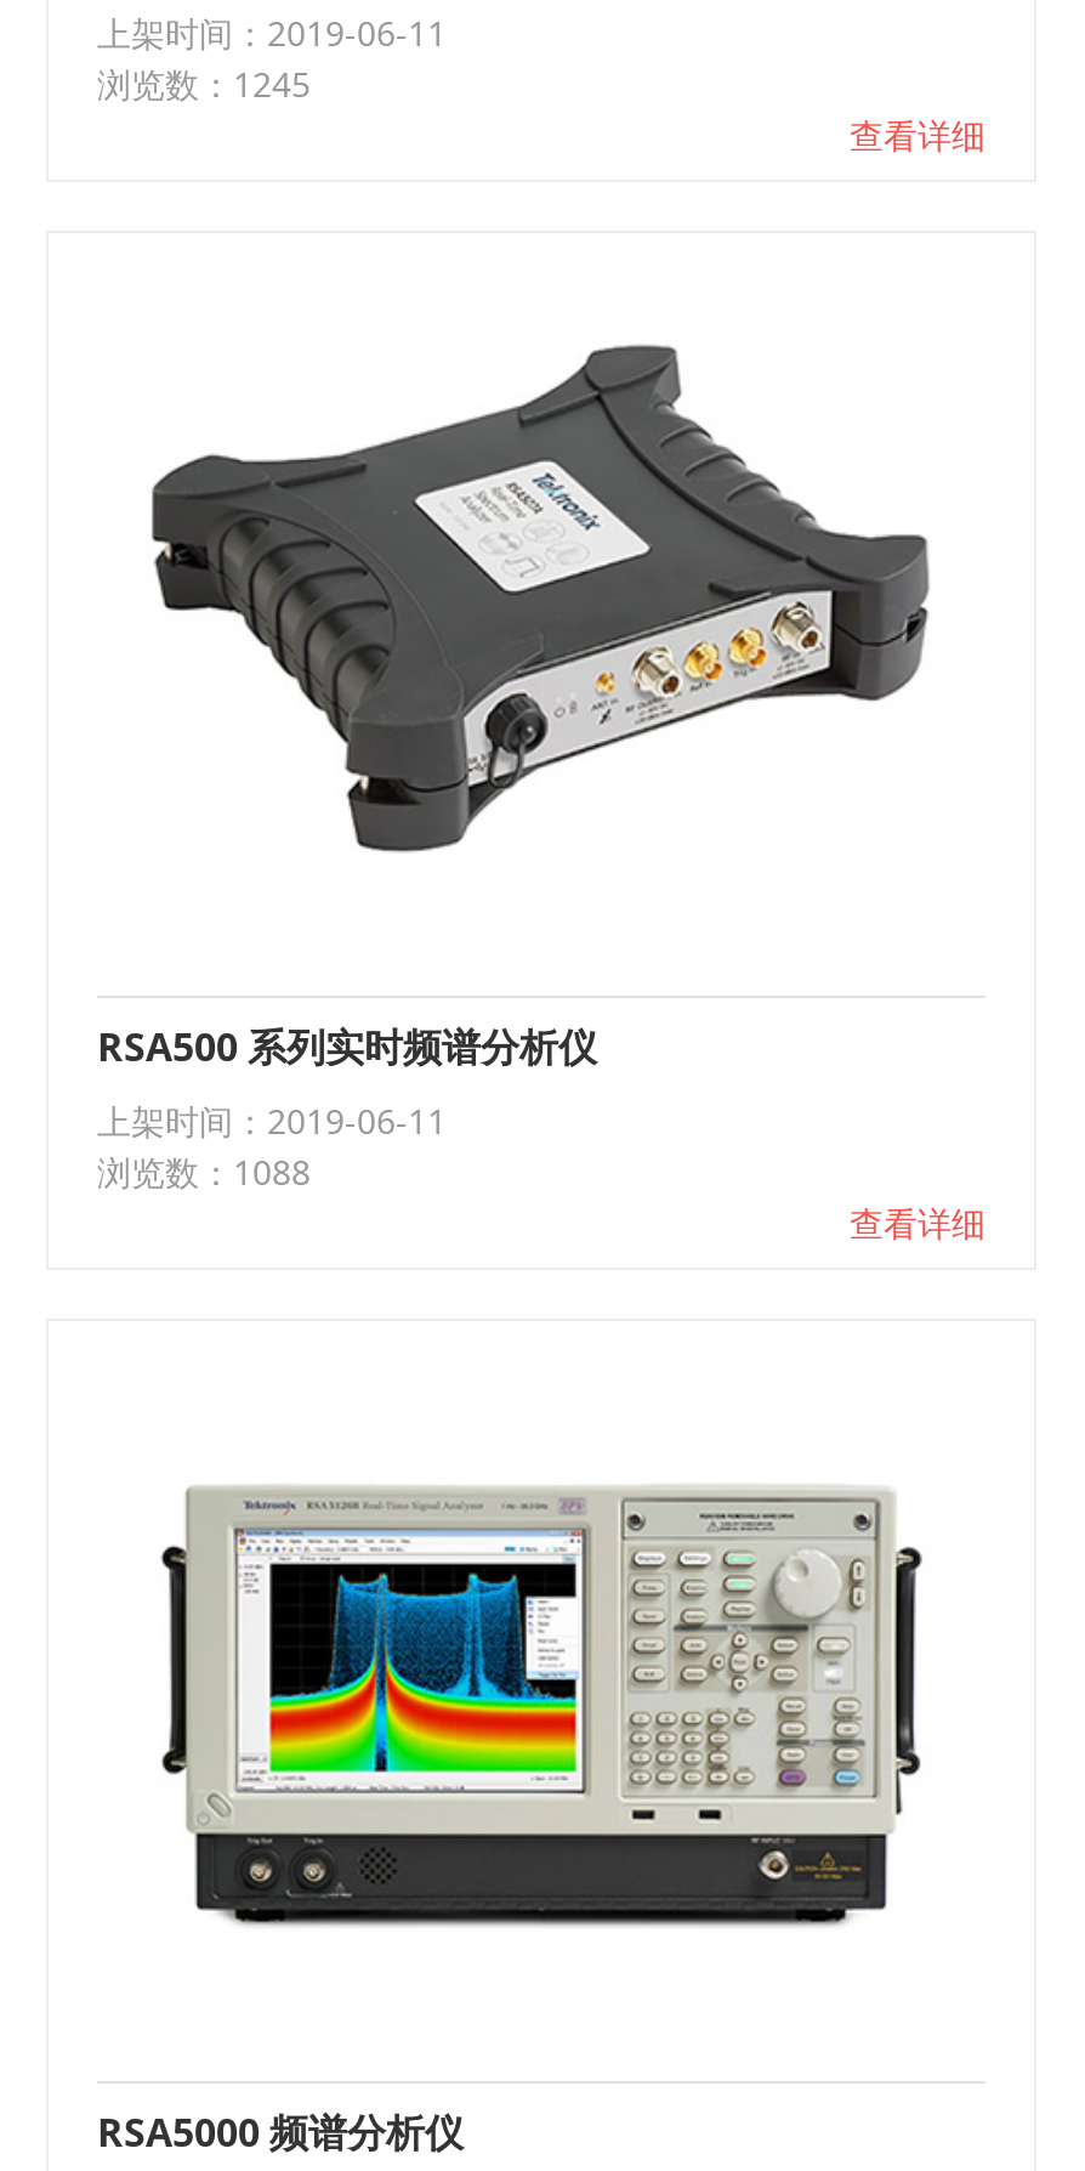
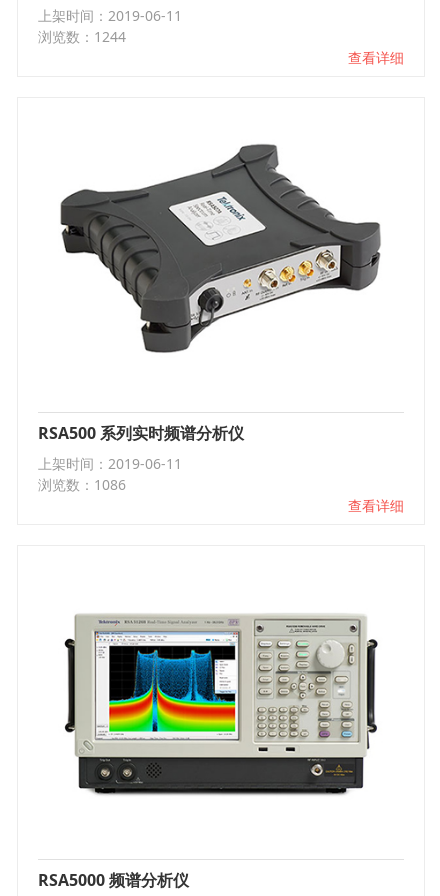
- 浏览数：1245
+ 浏览数：1244

- 浏览数：1088
+ 浏览数：1086
